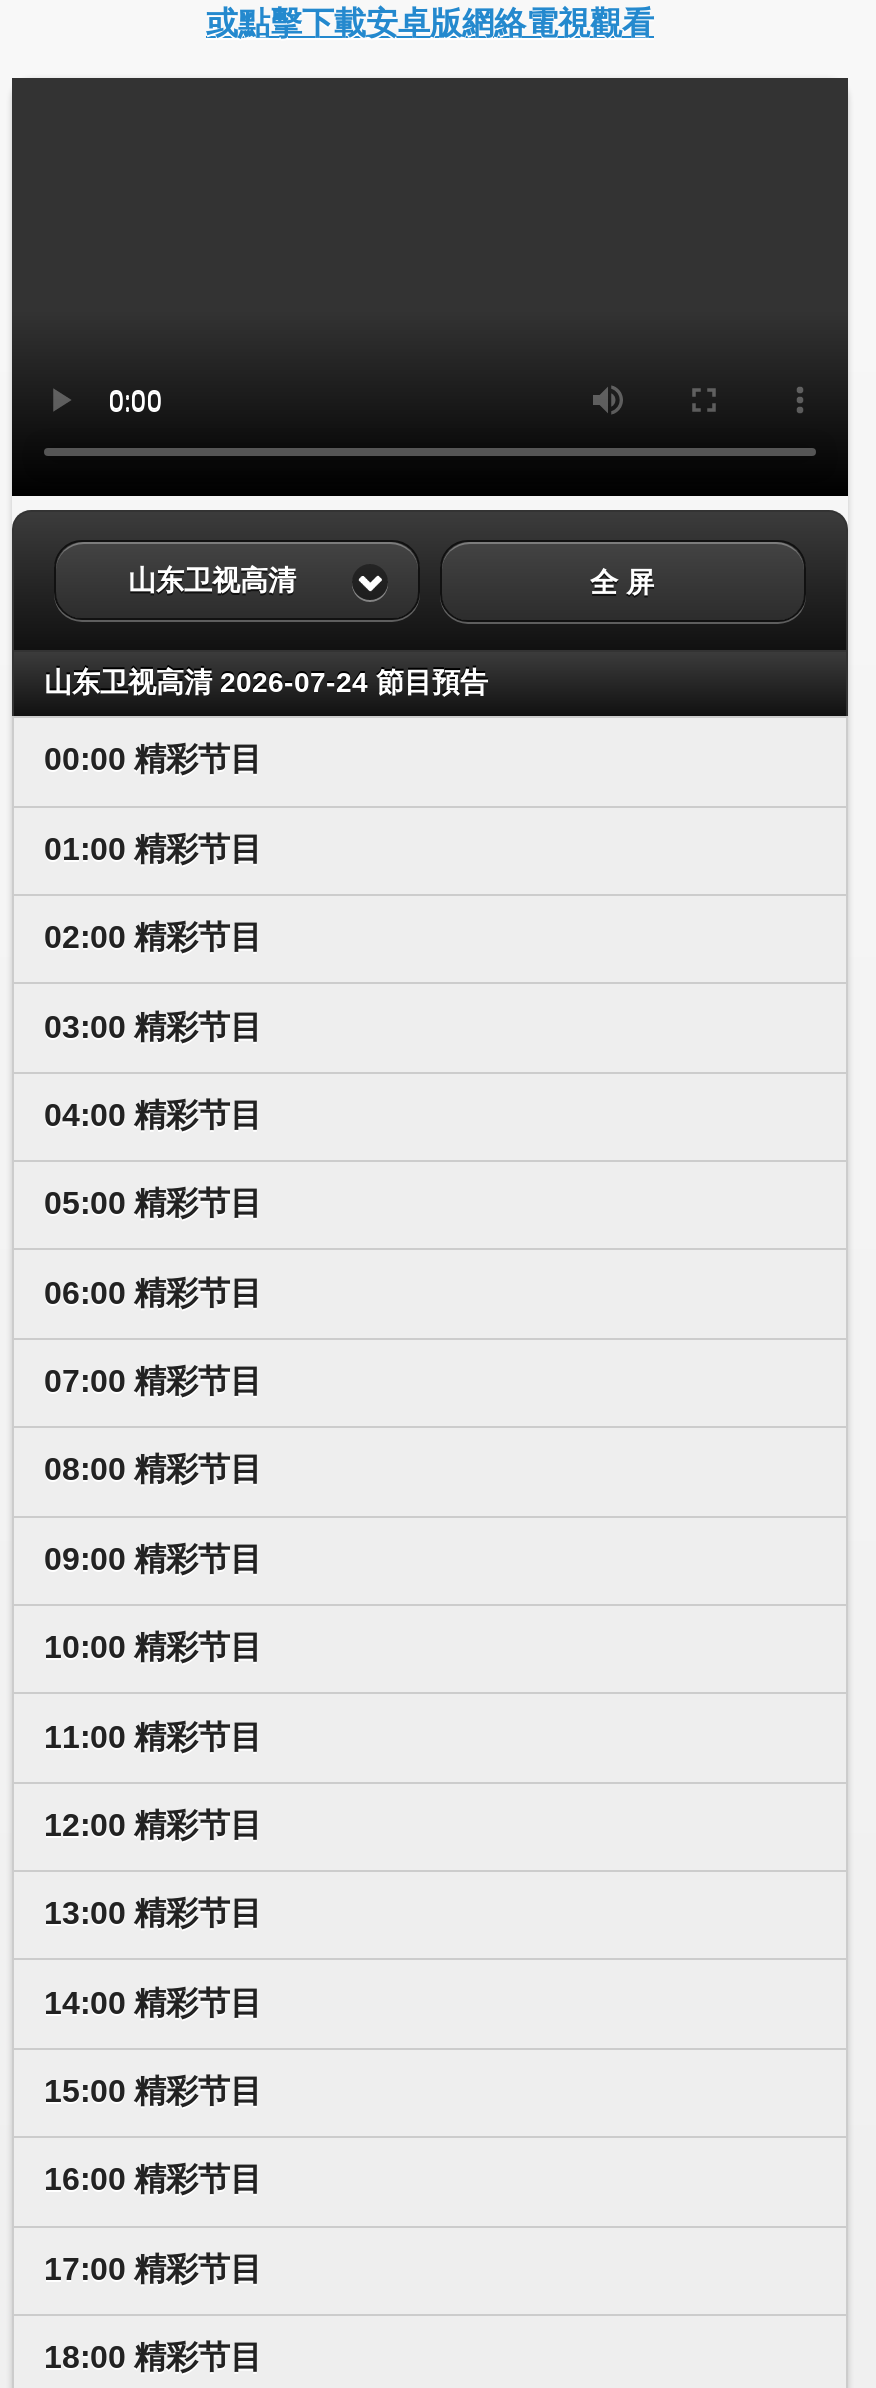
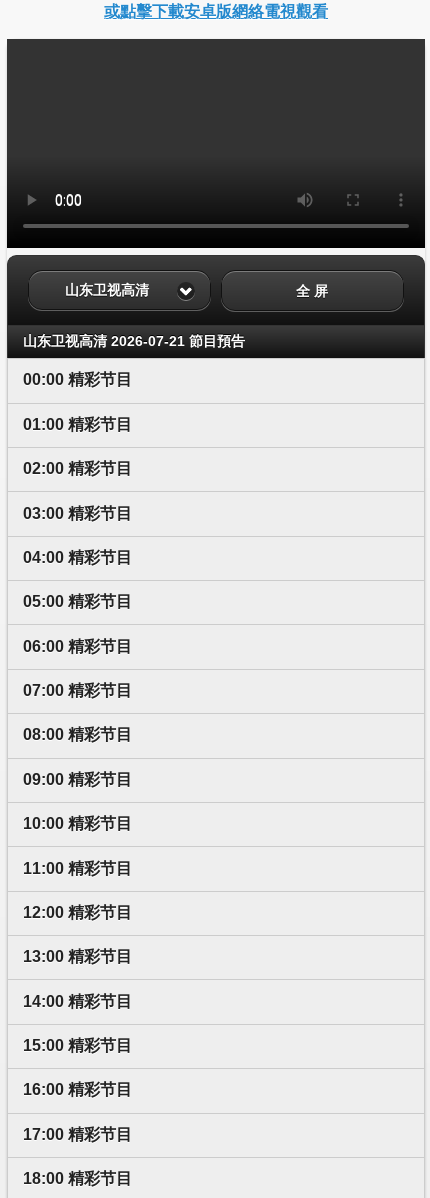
- 山东卫视高清 2026-07-24 節目預告
+ 山东卫视高清 2026-07-21 節目預告
